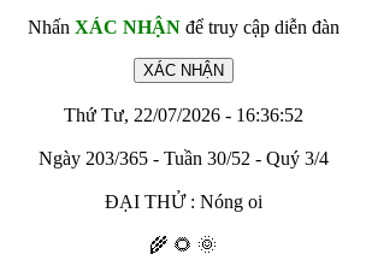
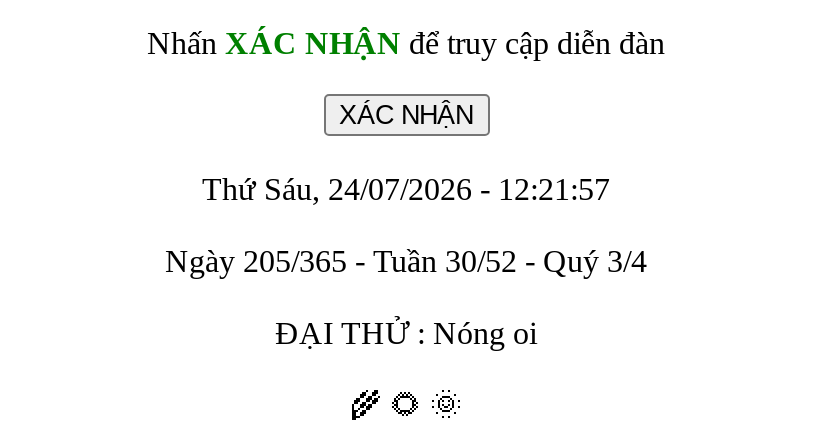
- Thứ Tư, 22/07/2026 - 16:36:52
+ Thứ Sáu, 24/07/2026 - 12:21:57

- Ngày 203/365 - Tuần 30/52 - Quý 3/4
+ Ngày 205/365 - Tuần 30/52 - Quý 3/4
